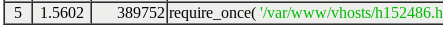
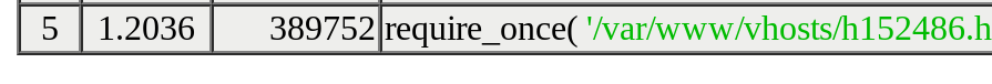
- 1.5602
+ 1.2036
